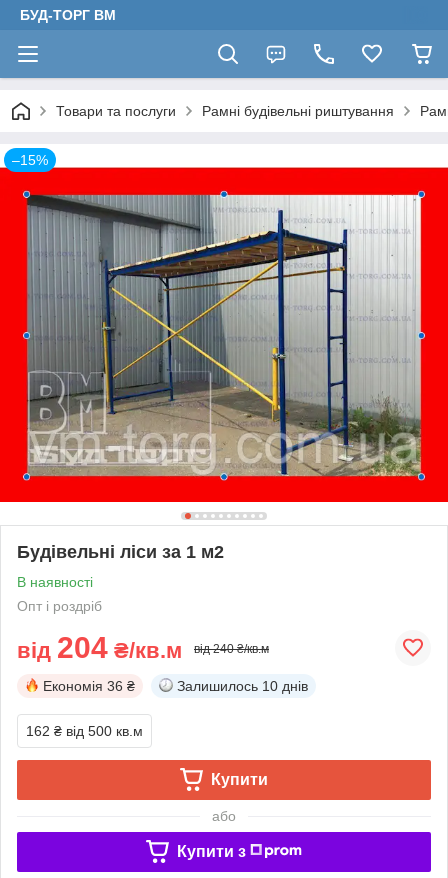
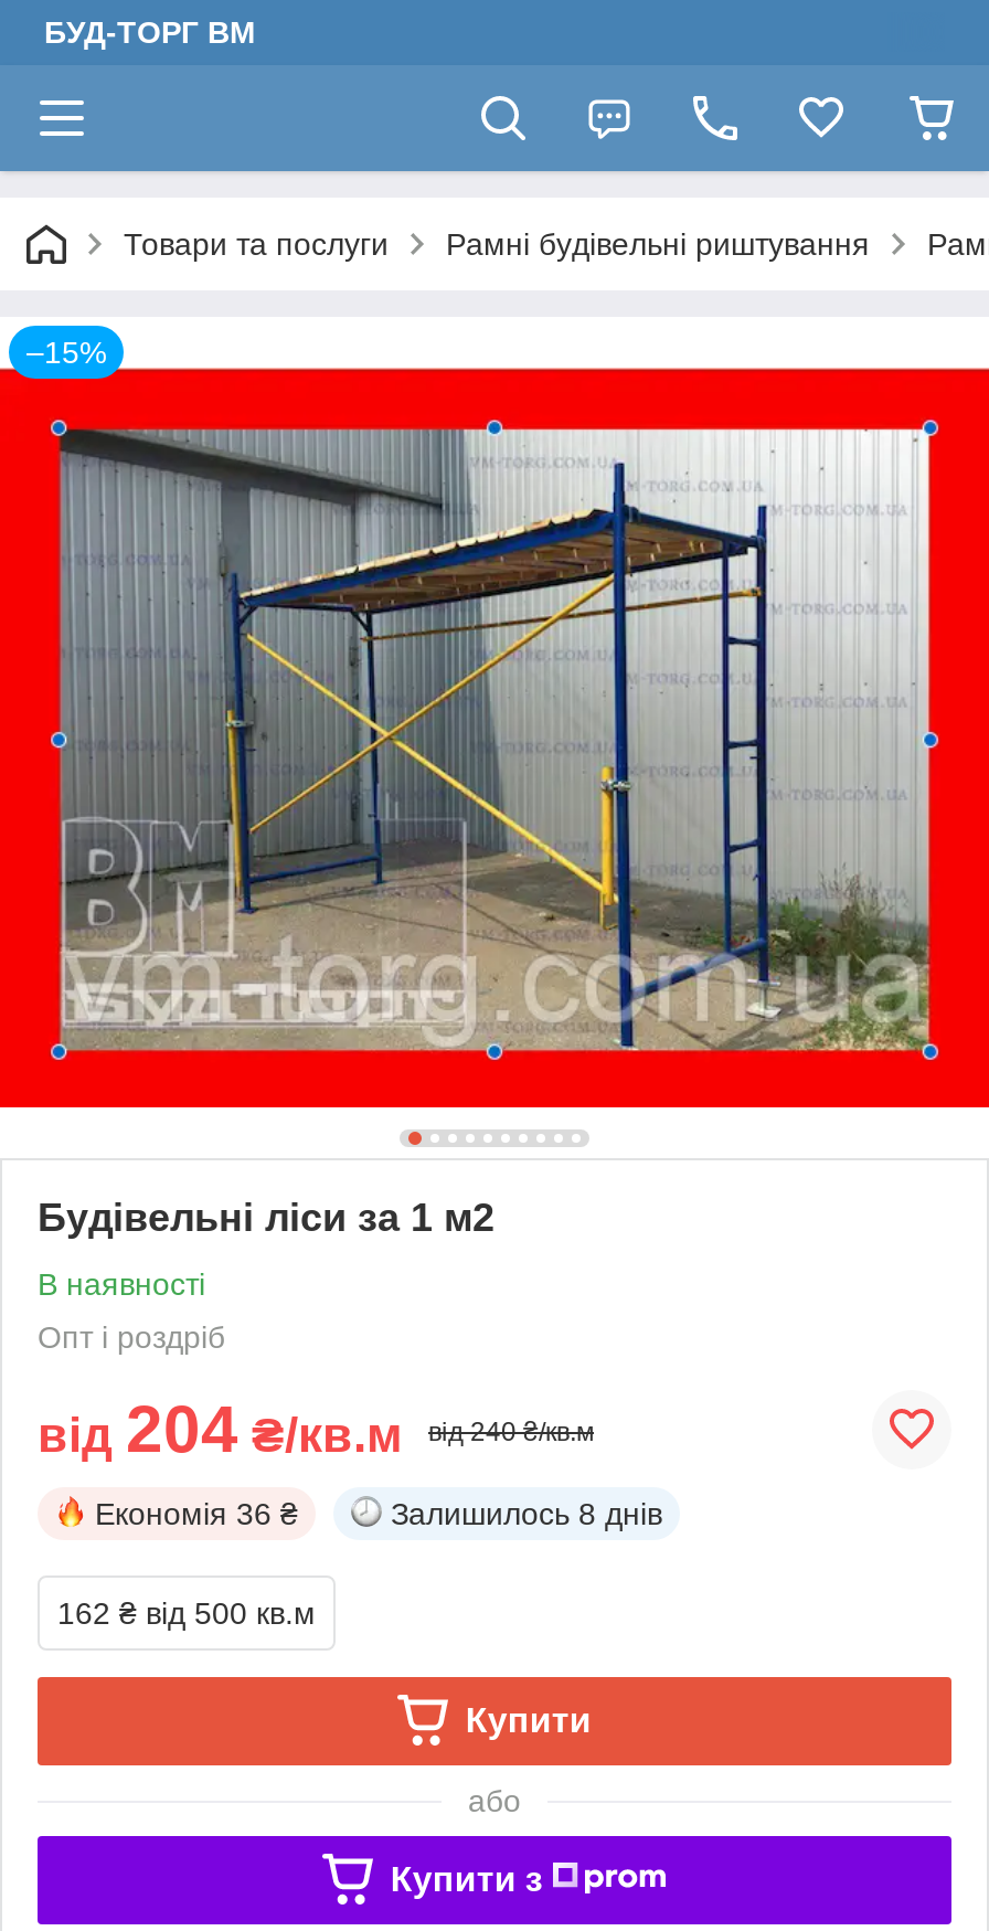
- Залишилось 10 днів
+ Залишилось 8 днів
